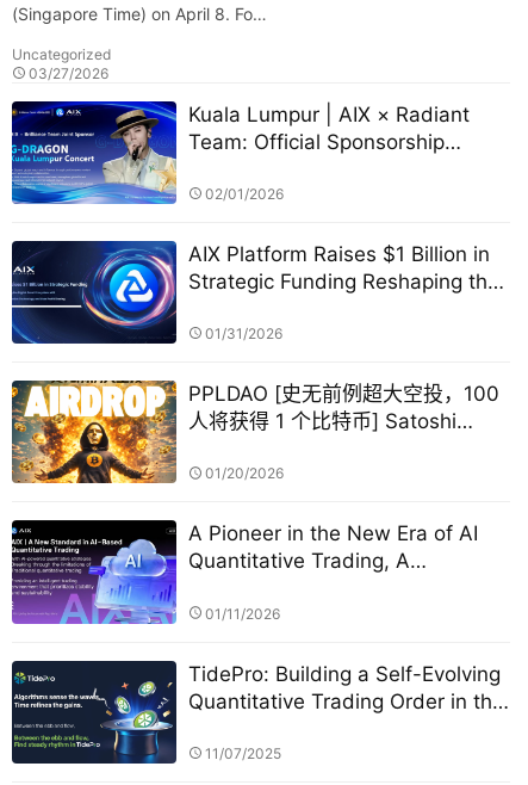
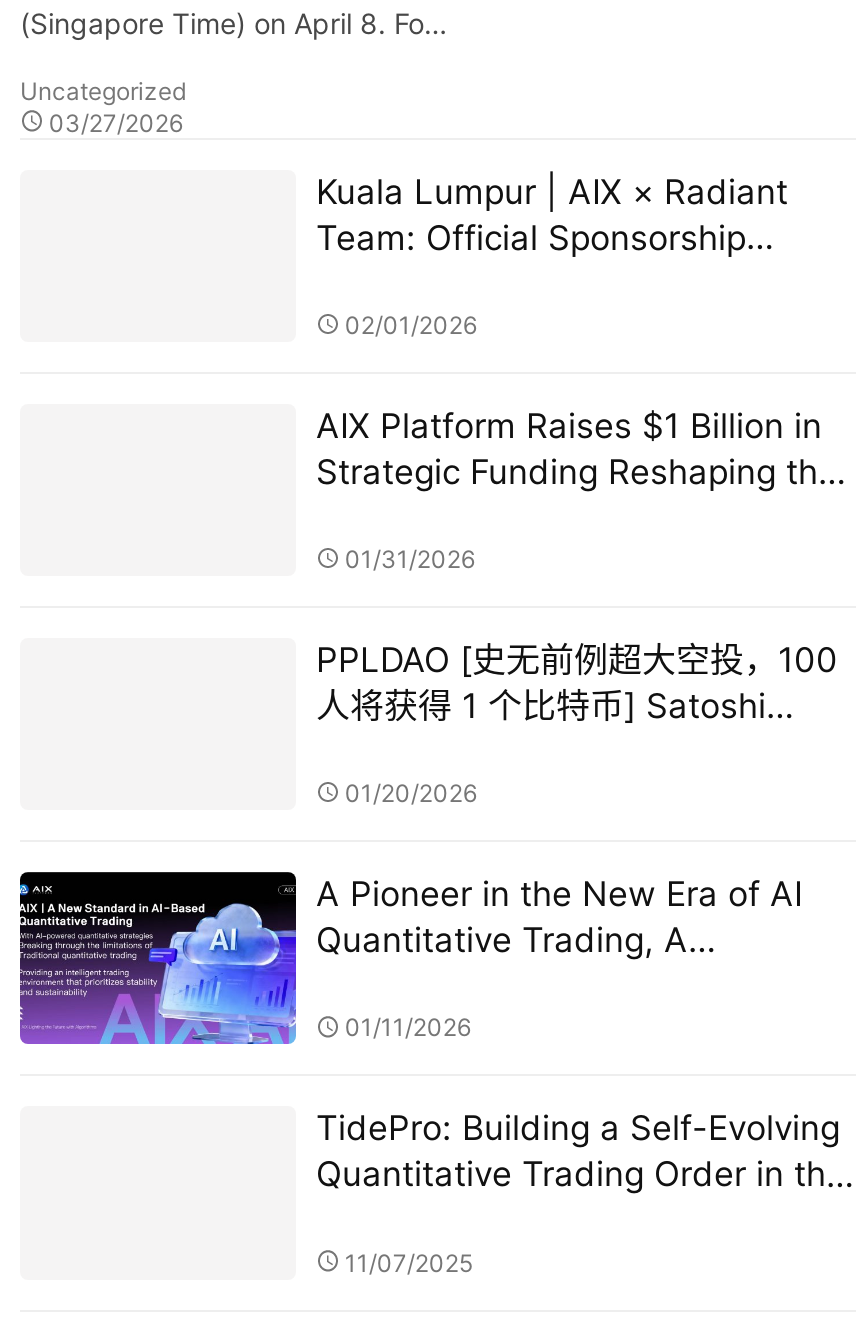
- [image]

- [image]

- [image]

- [image]
